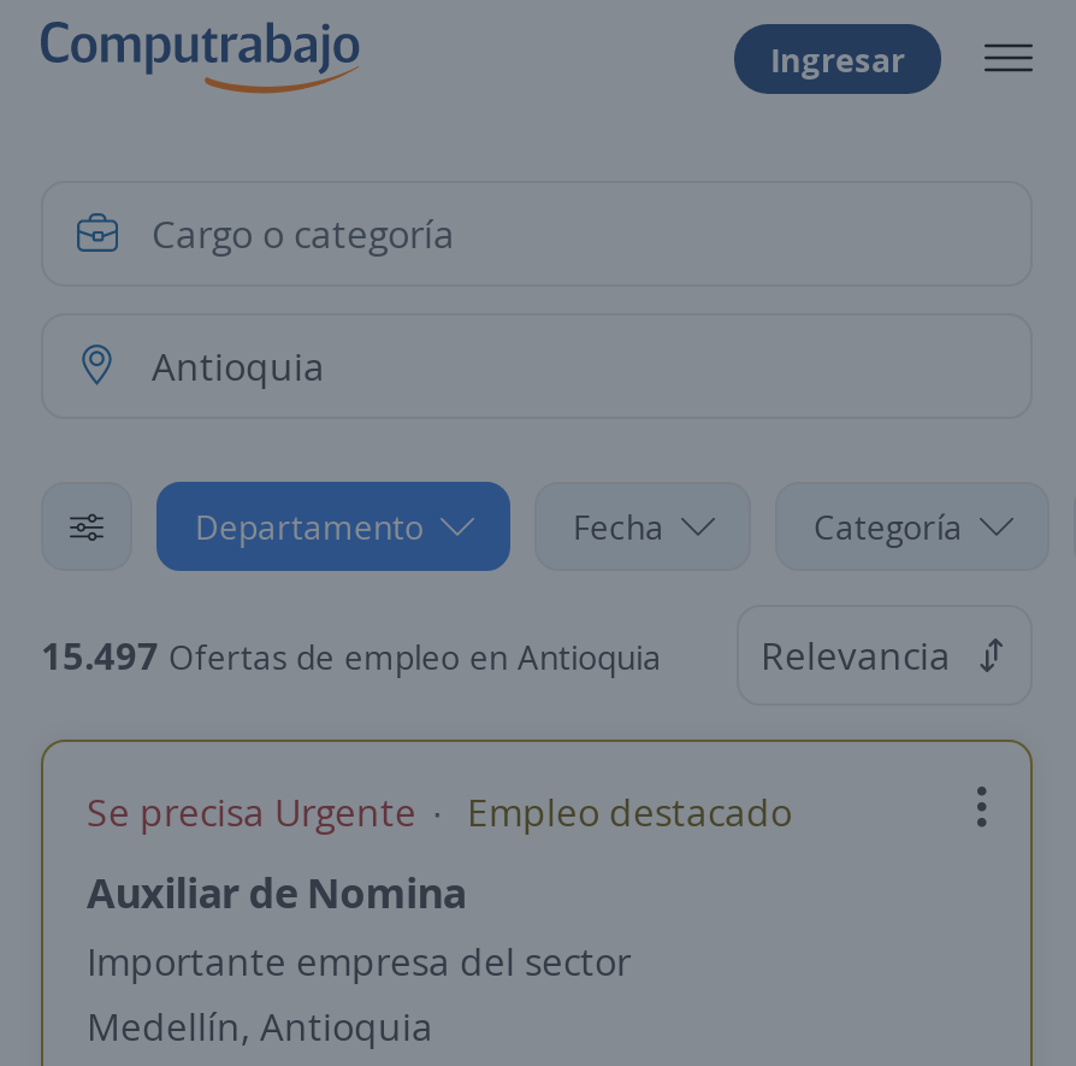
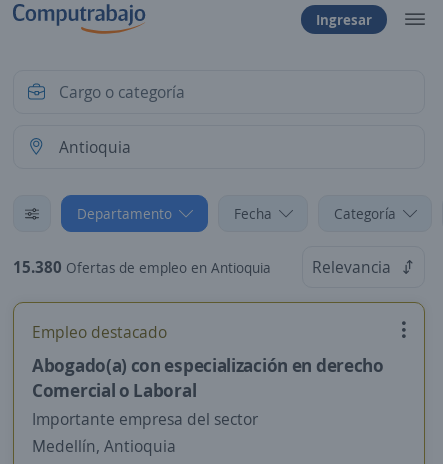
- 15.497 Ofertas de empleo en Antioquia
+ 15.380 Ofertas de empleo en Antioquia

- Se precisa Urgente Empleo destacado
- Auxiliar de Nomina
+ Empleo destacado
+ Abogado(a) con especialización en derecho
+ Comercial o Laboral
